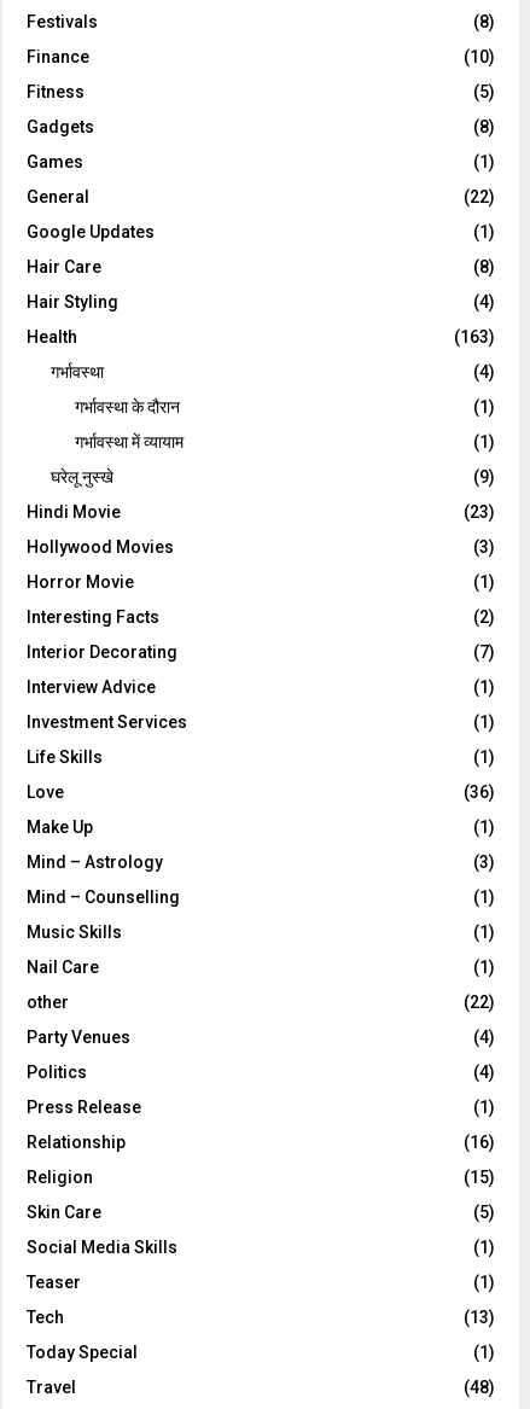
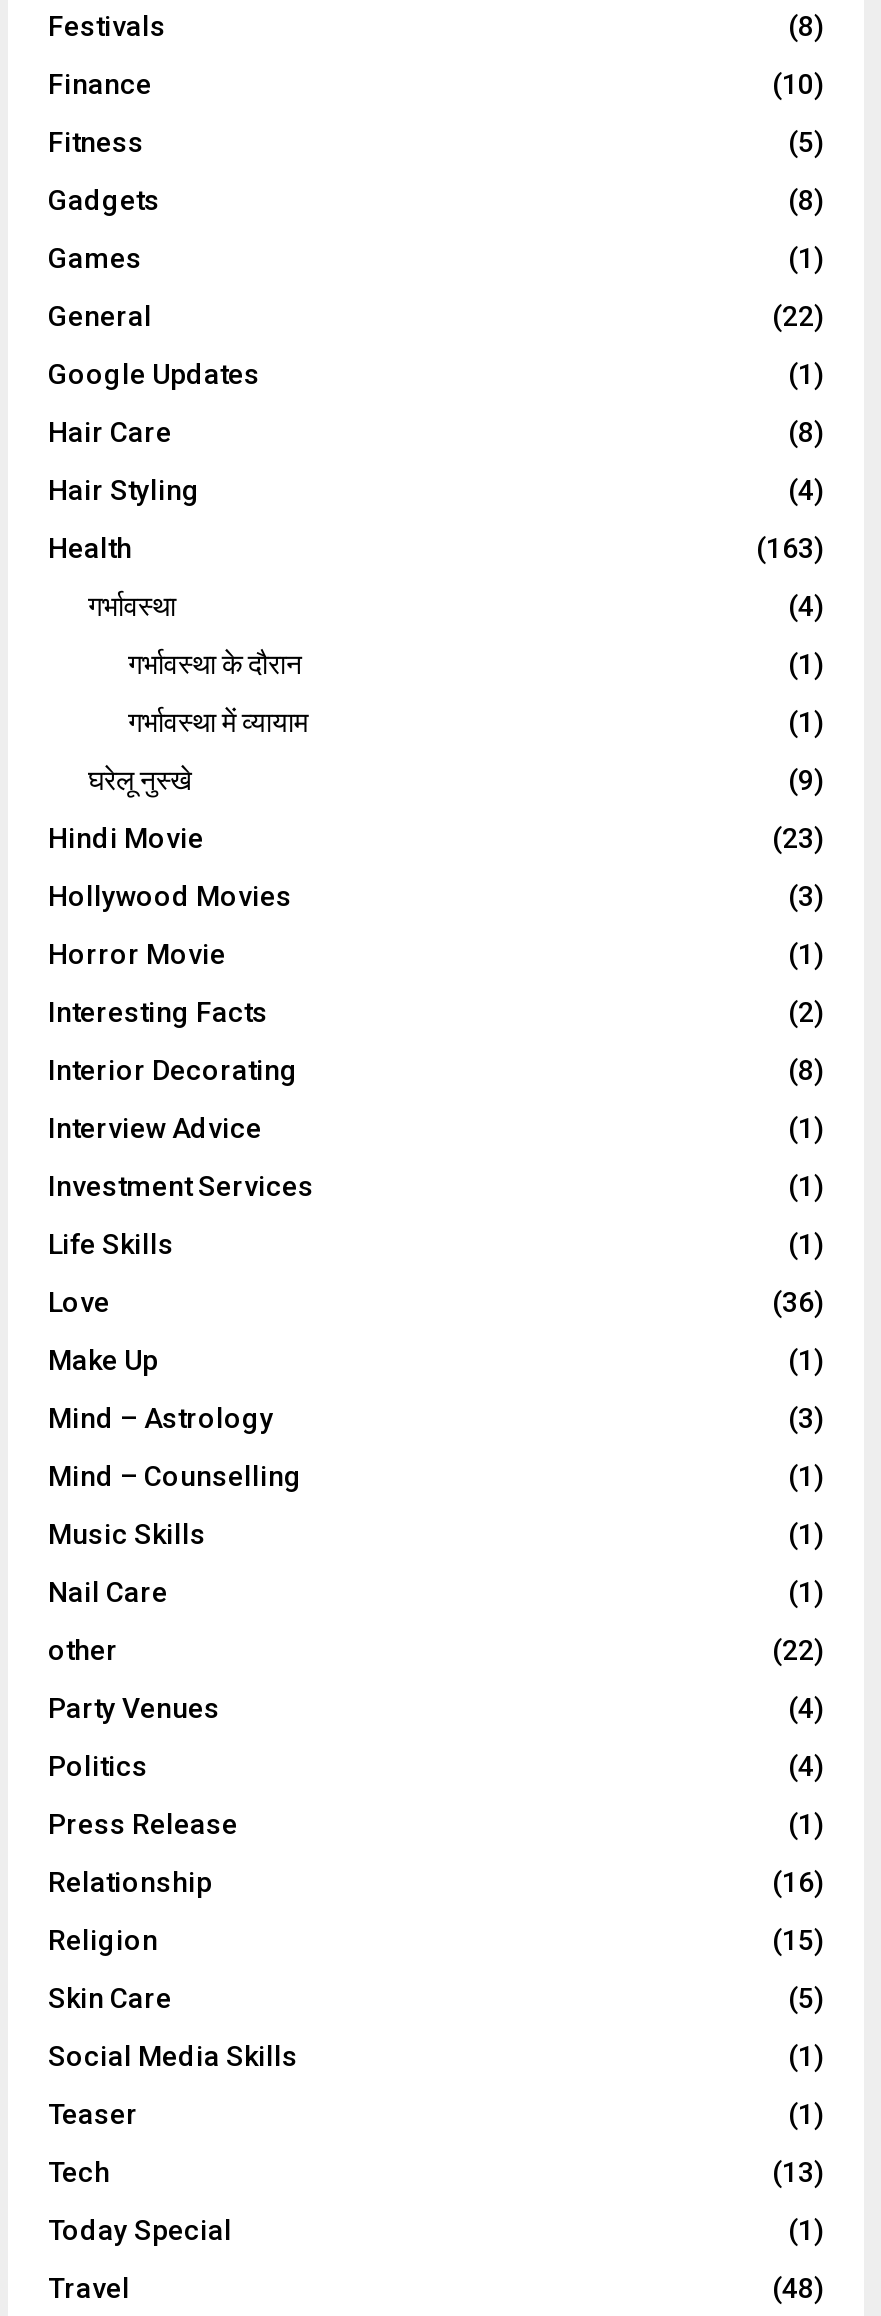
- (7)
+ (8)
